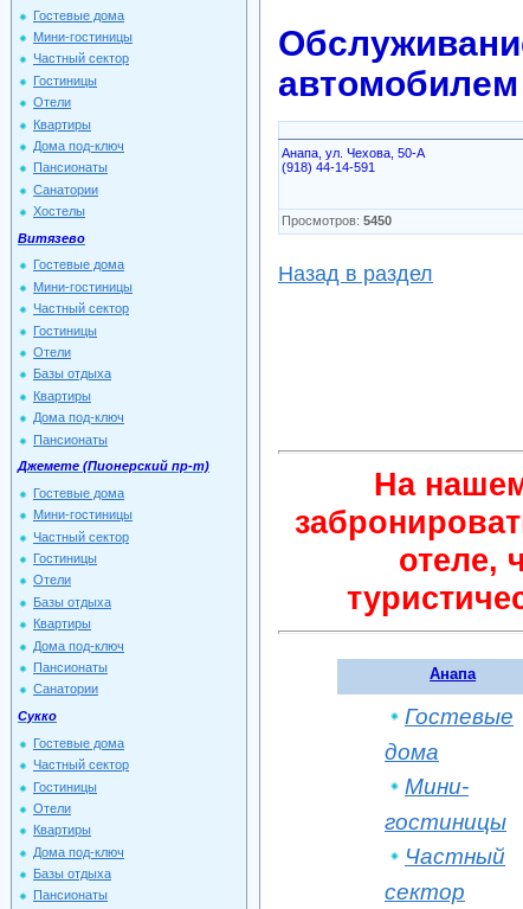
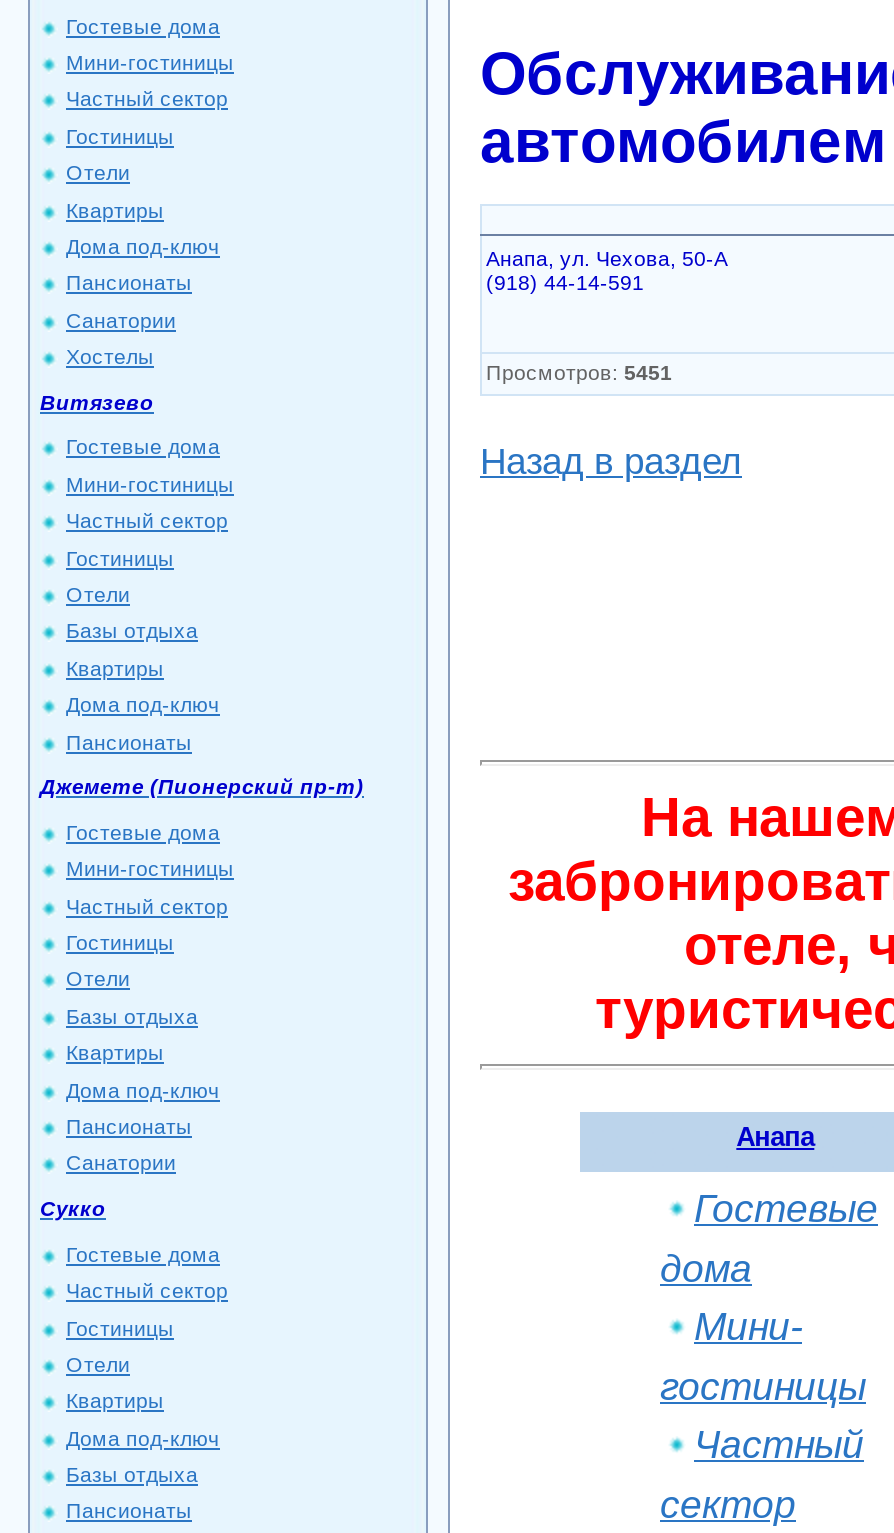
- Просмотров: 5450
+ Просмотров: 5451
